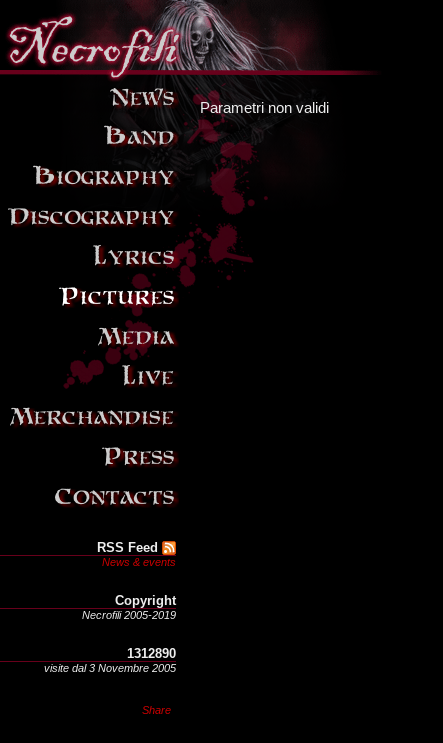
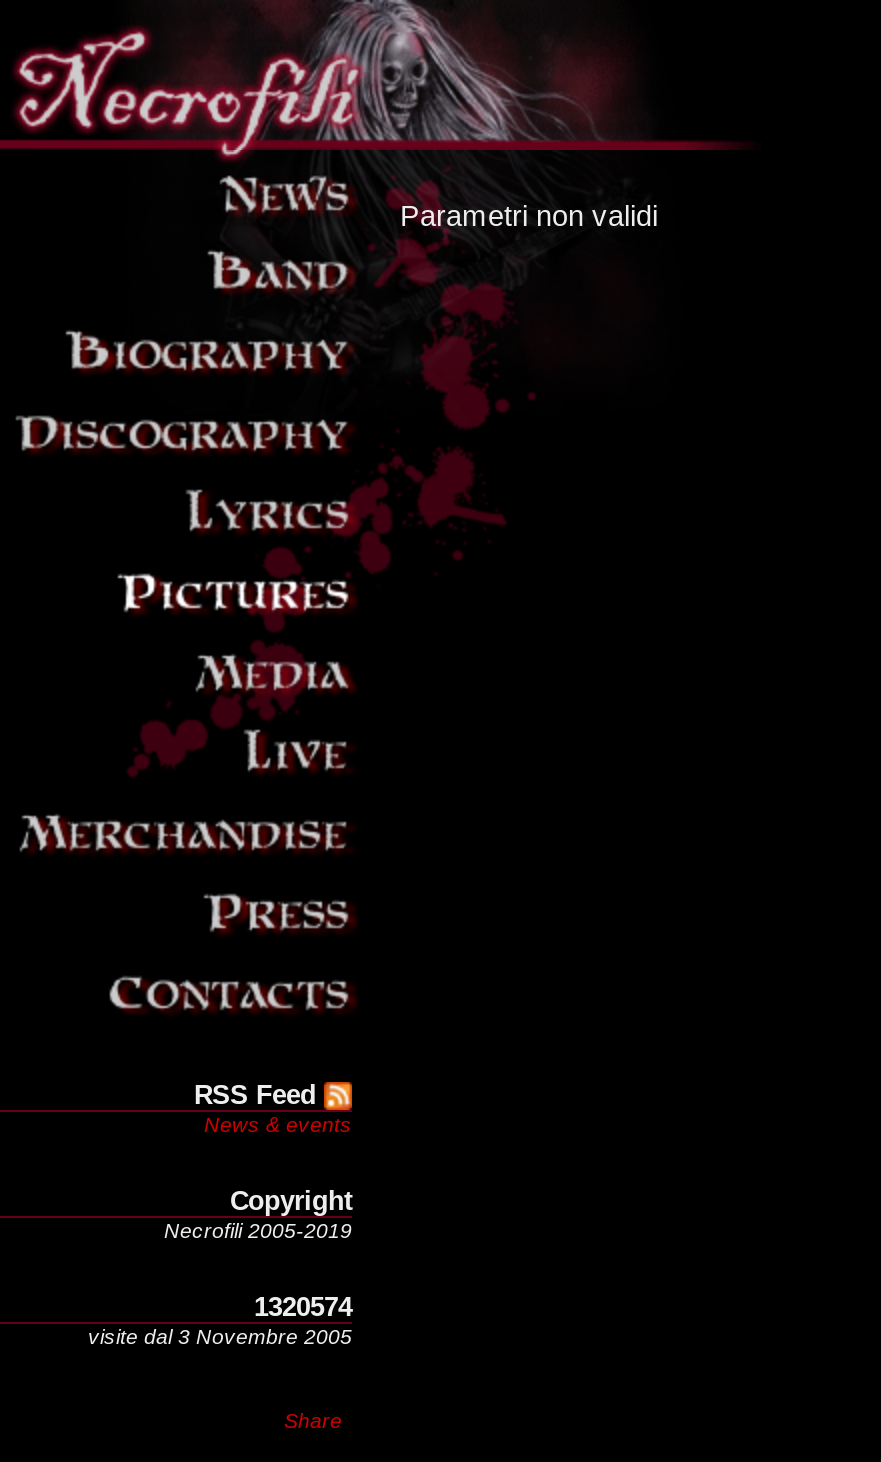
- 1312890
+ 1320574
